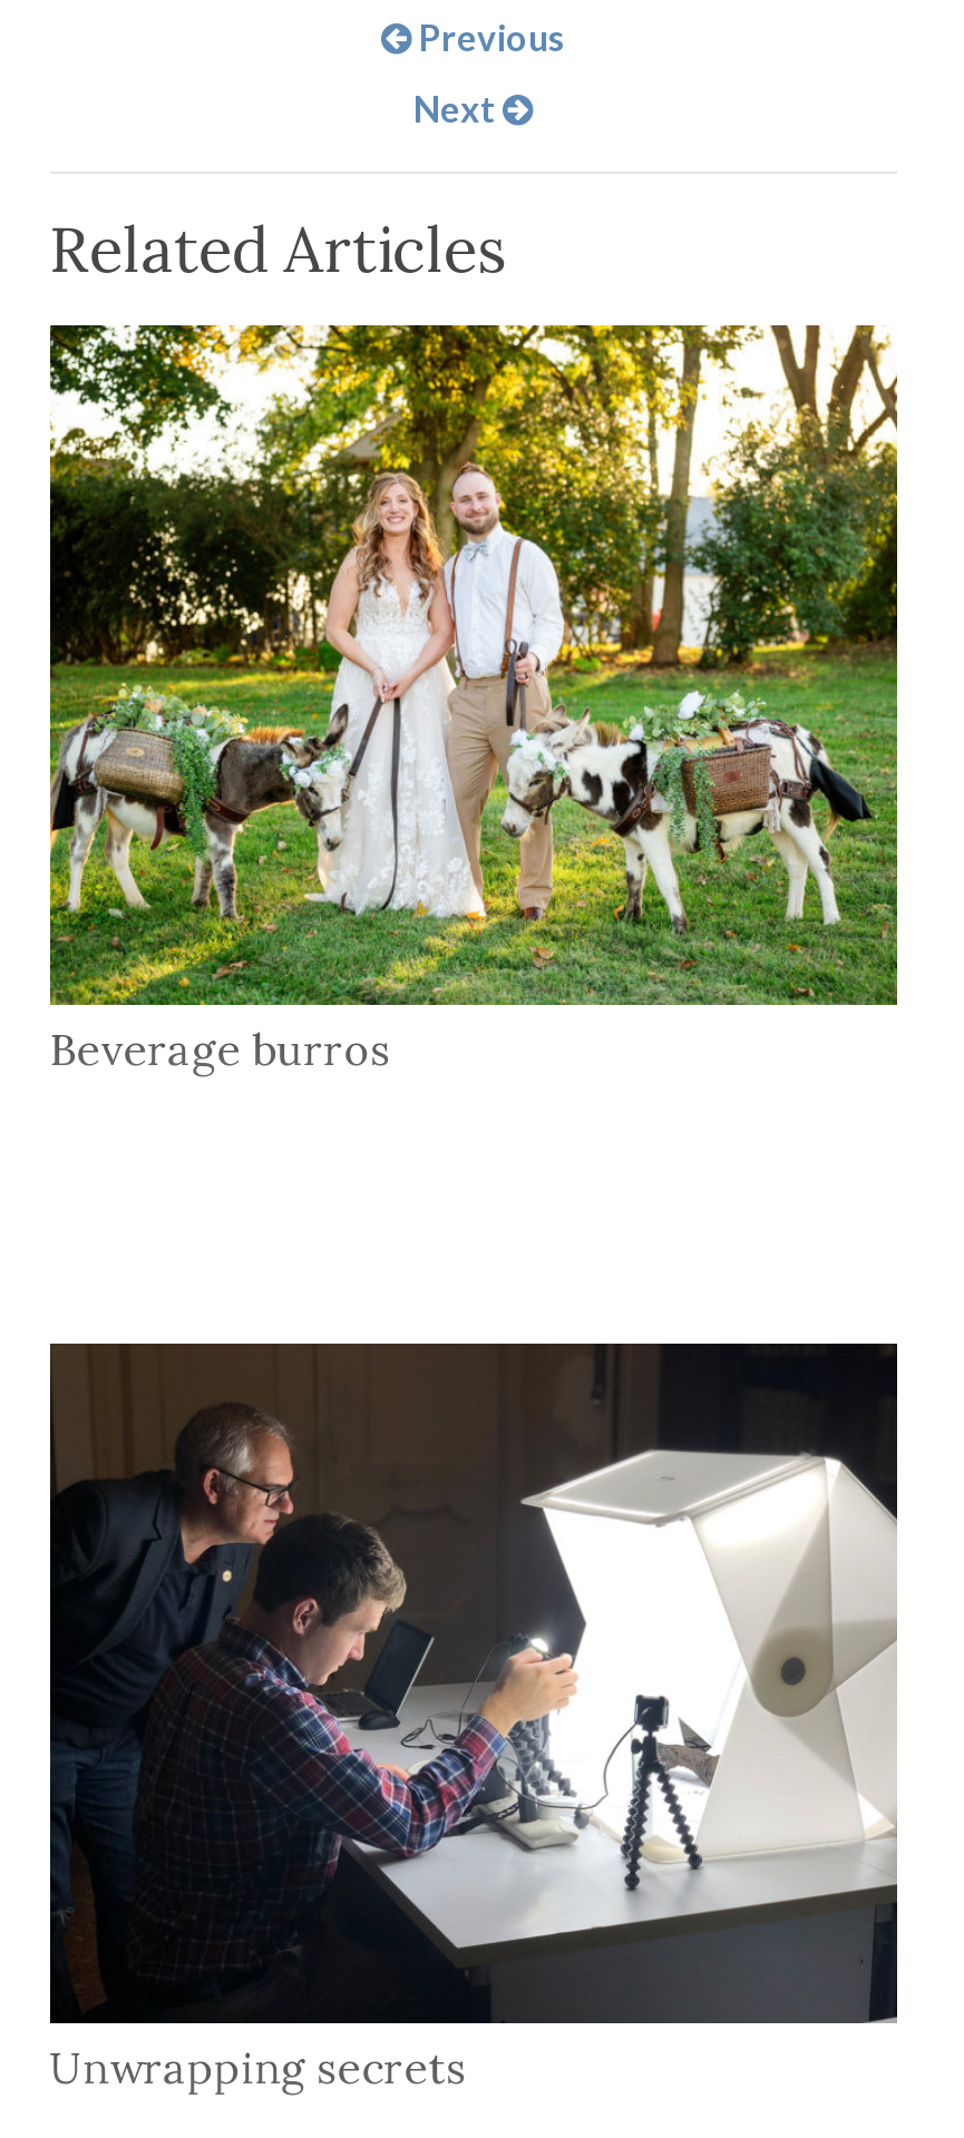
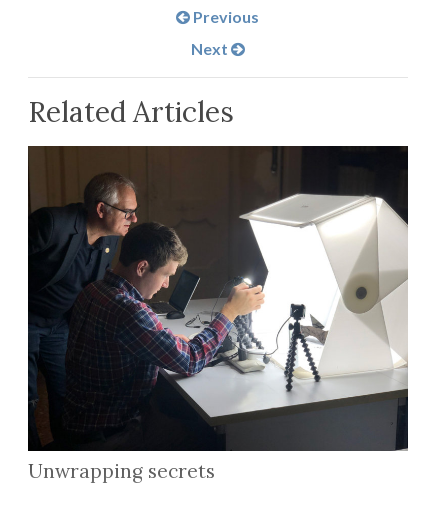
- [image]
- Beverage burros
